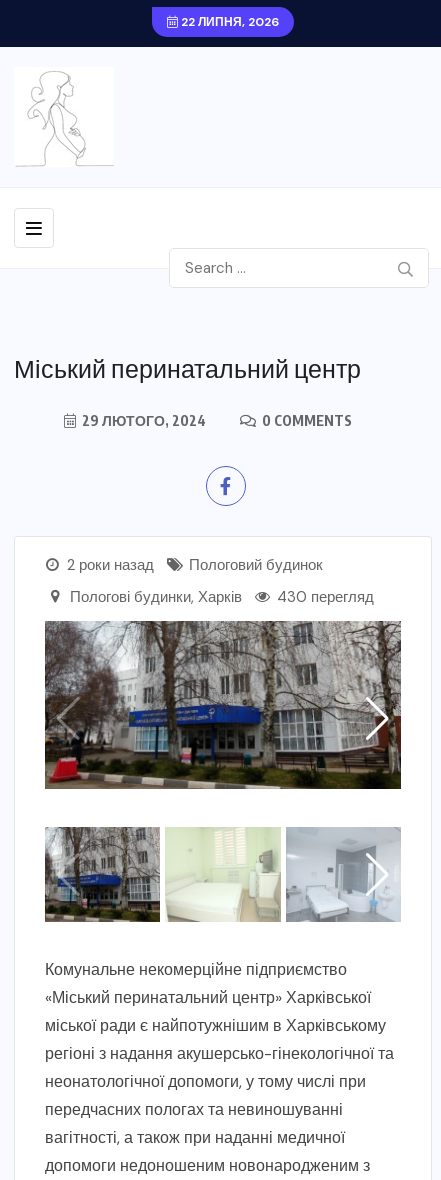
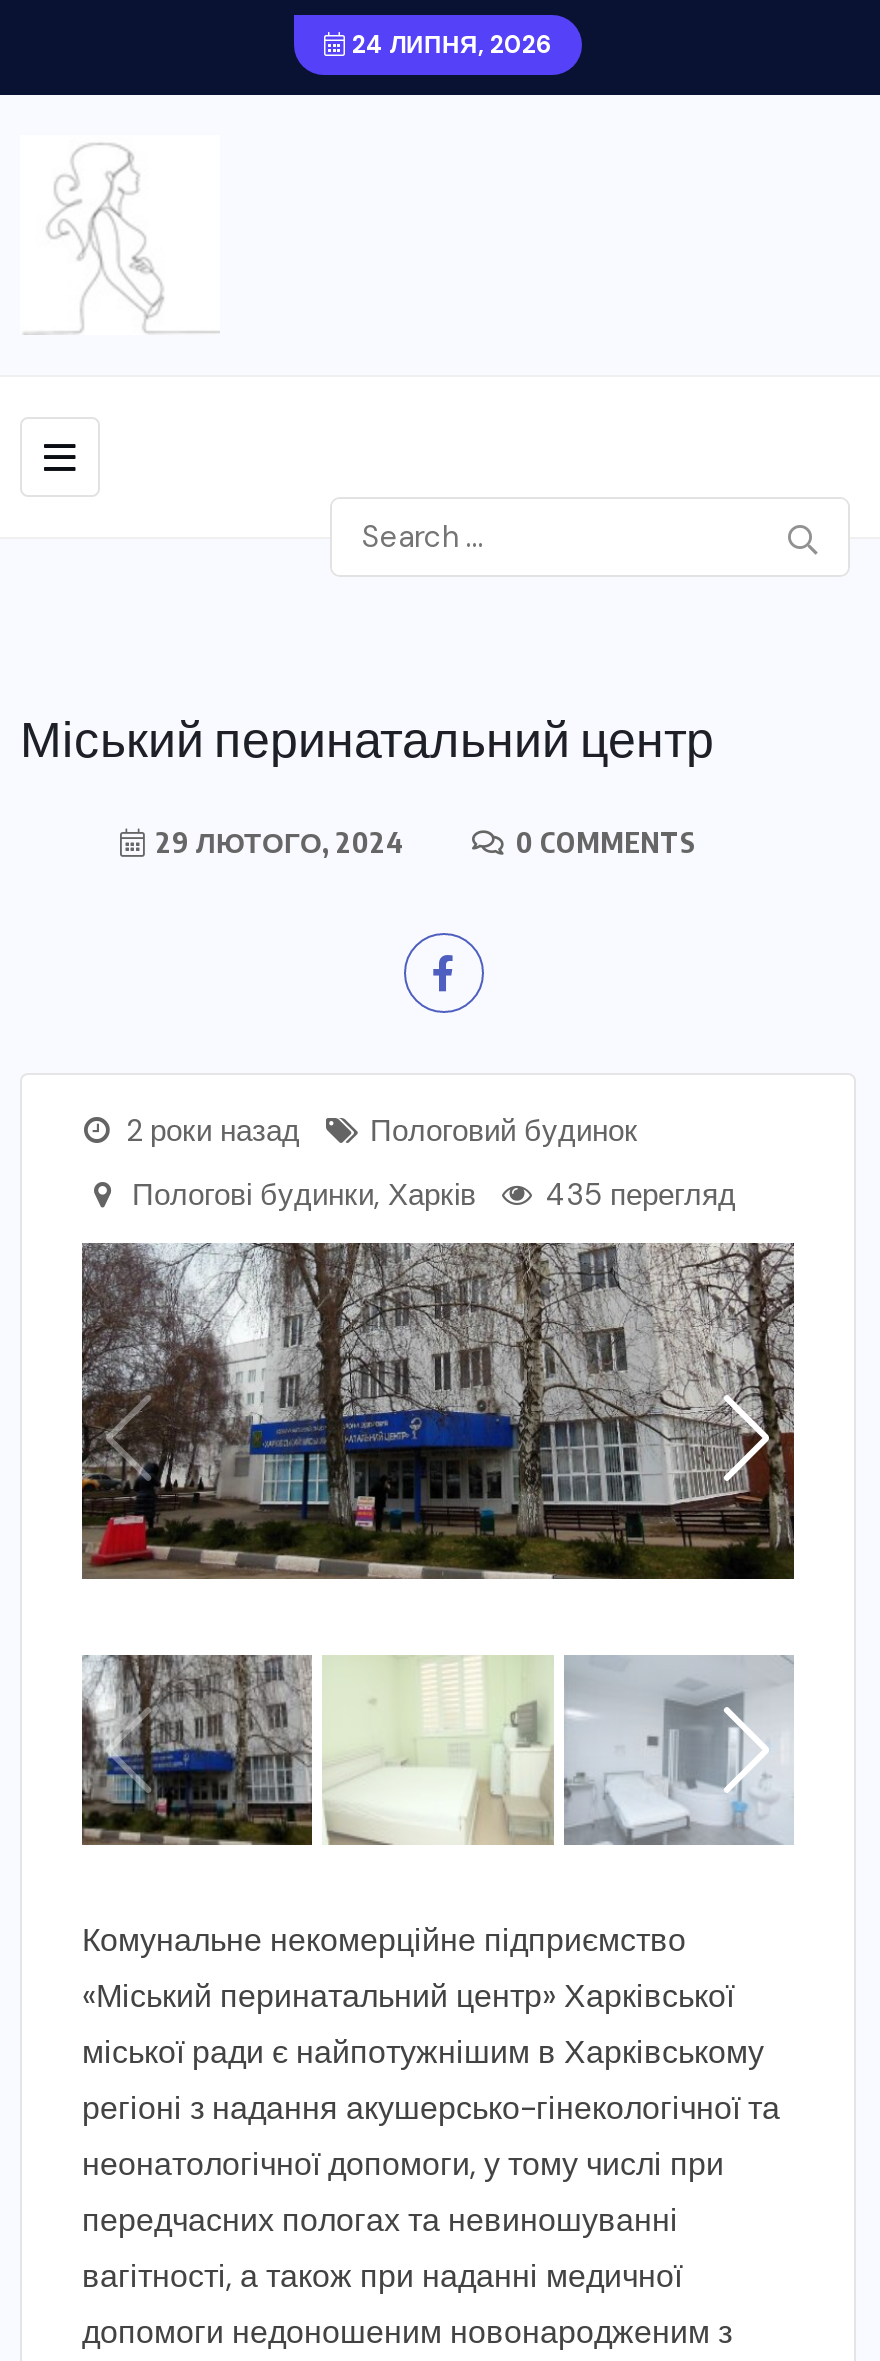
- 22 ЛИПНЯ, 2026
+ 24 ЛИПНЯ, 2026

- Пологові будинки, Харків 430 перегляд
+ Пологові будинки, Харків 435 перегляд
